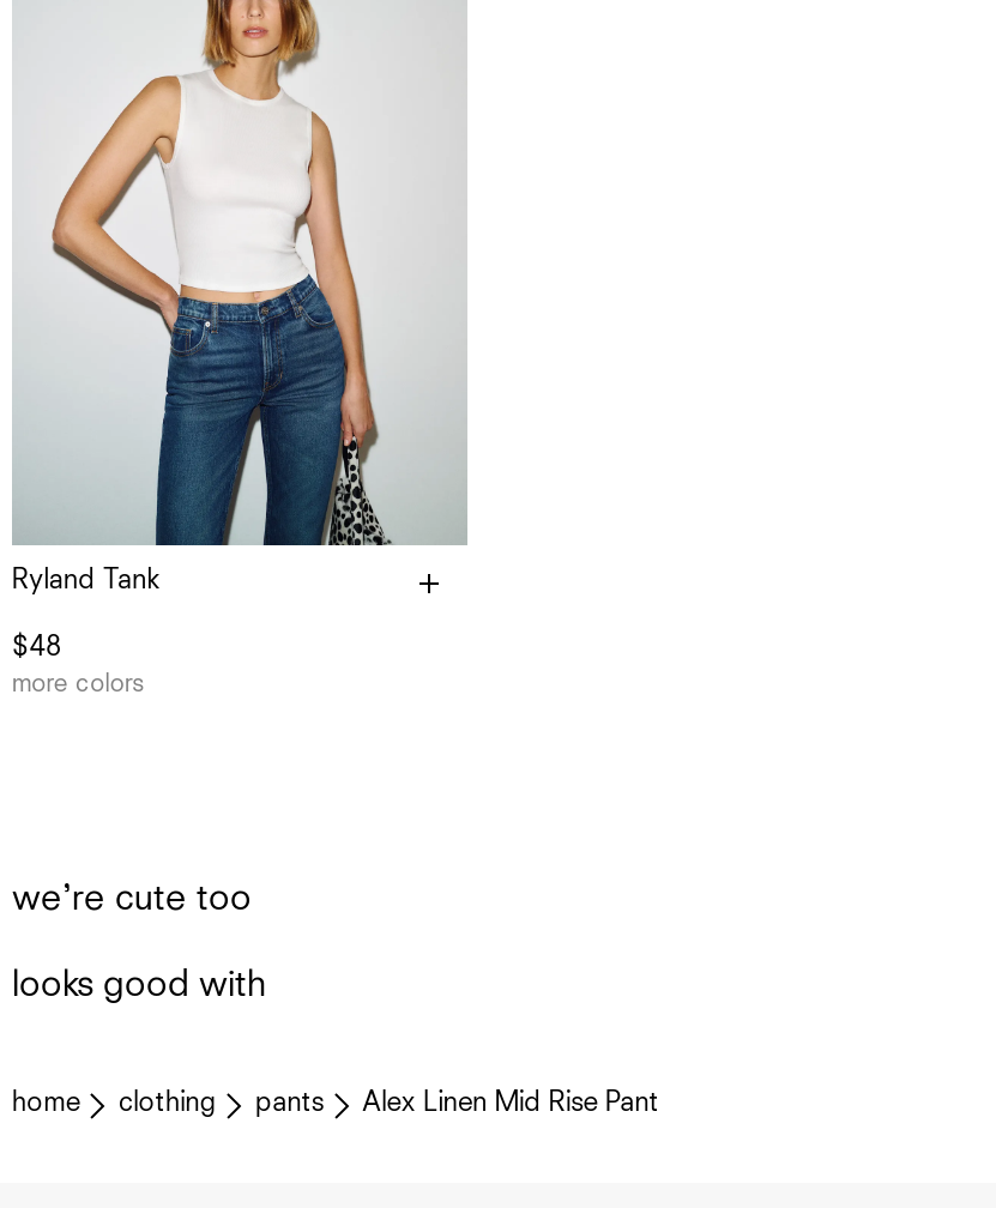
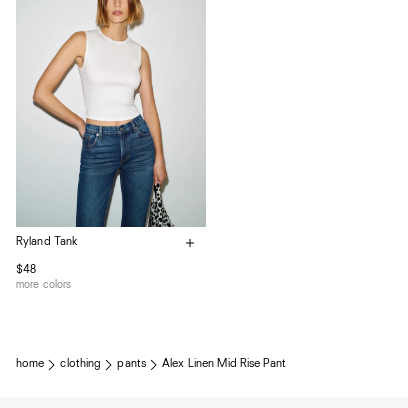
- we’re cute too
- looks good with
